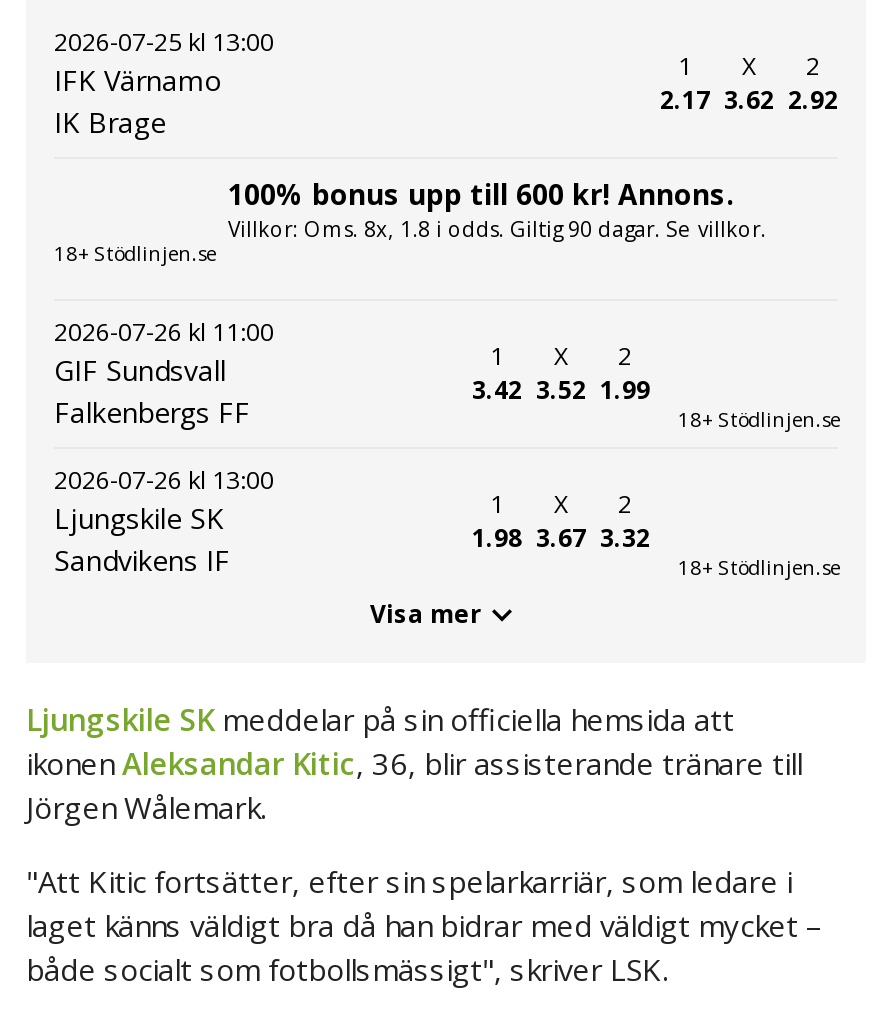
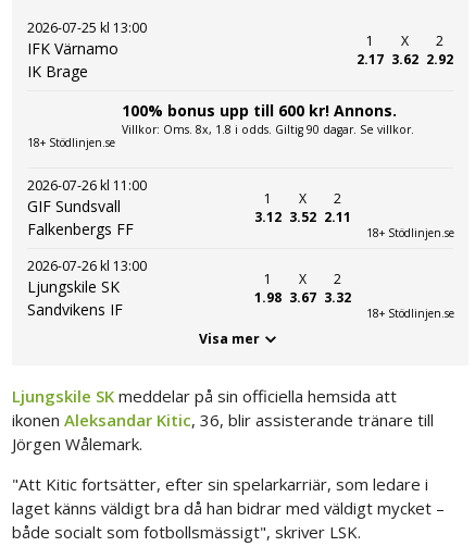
- 3.42
+ 3.12

- 1.99
+ 2.11
